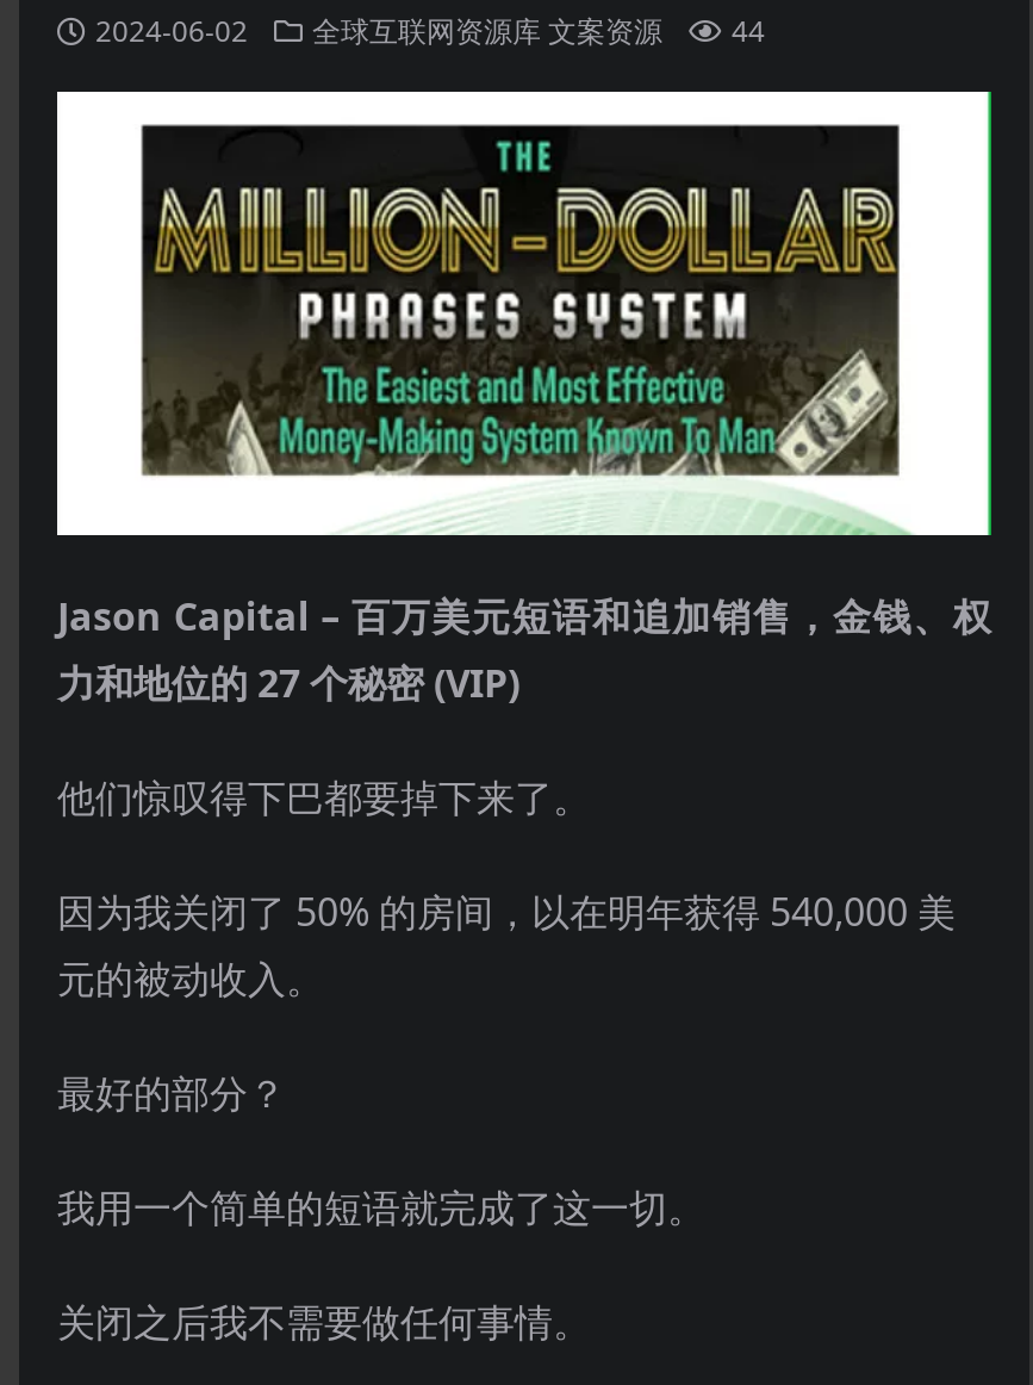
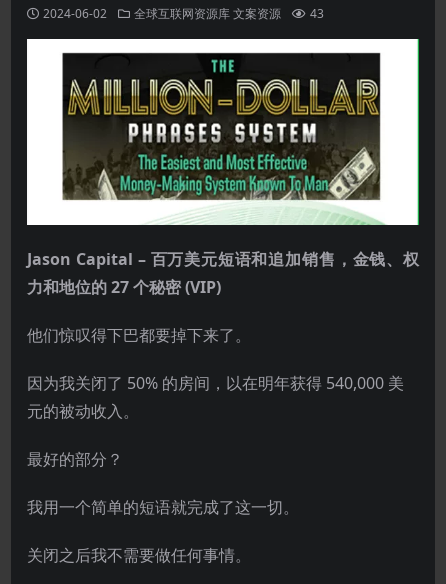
- 2024-06-02 全球互联网资源库 文案资源 44
+ 2024-06-02 全球互联网资源库 文案资源 43
